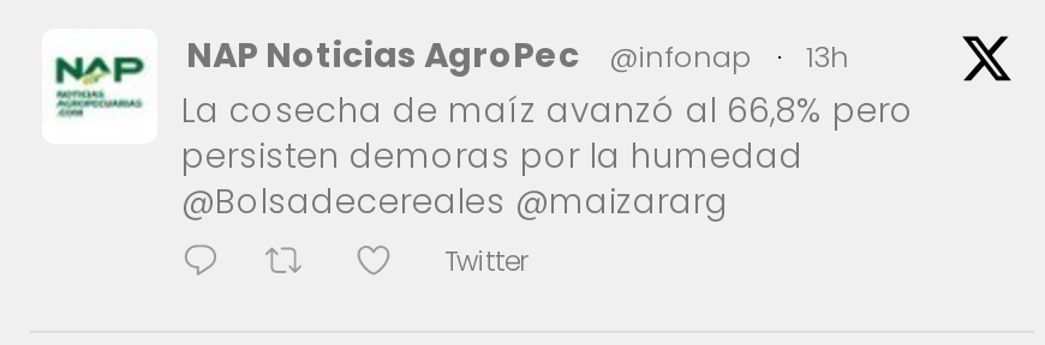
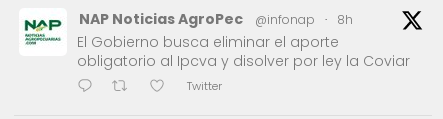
- 13h
- La cosecha de maíz avanzó al 66,8% pero
- persisten demoras por la humedad
- @Bolsadecereales @maizararg
+ 8h
+ El Gobierno busca eliminar el aporte
+ obligatorio al Ipcva y disolver por ley la Coviar
